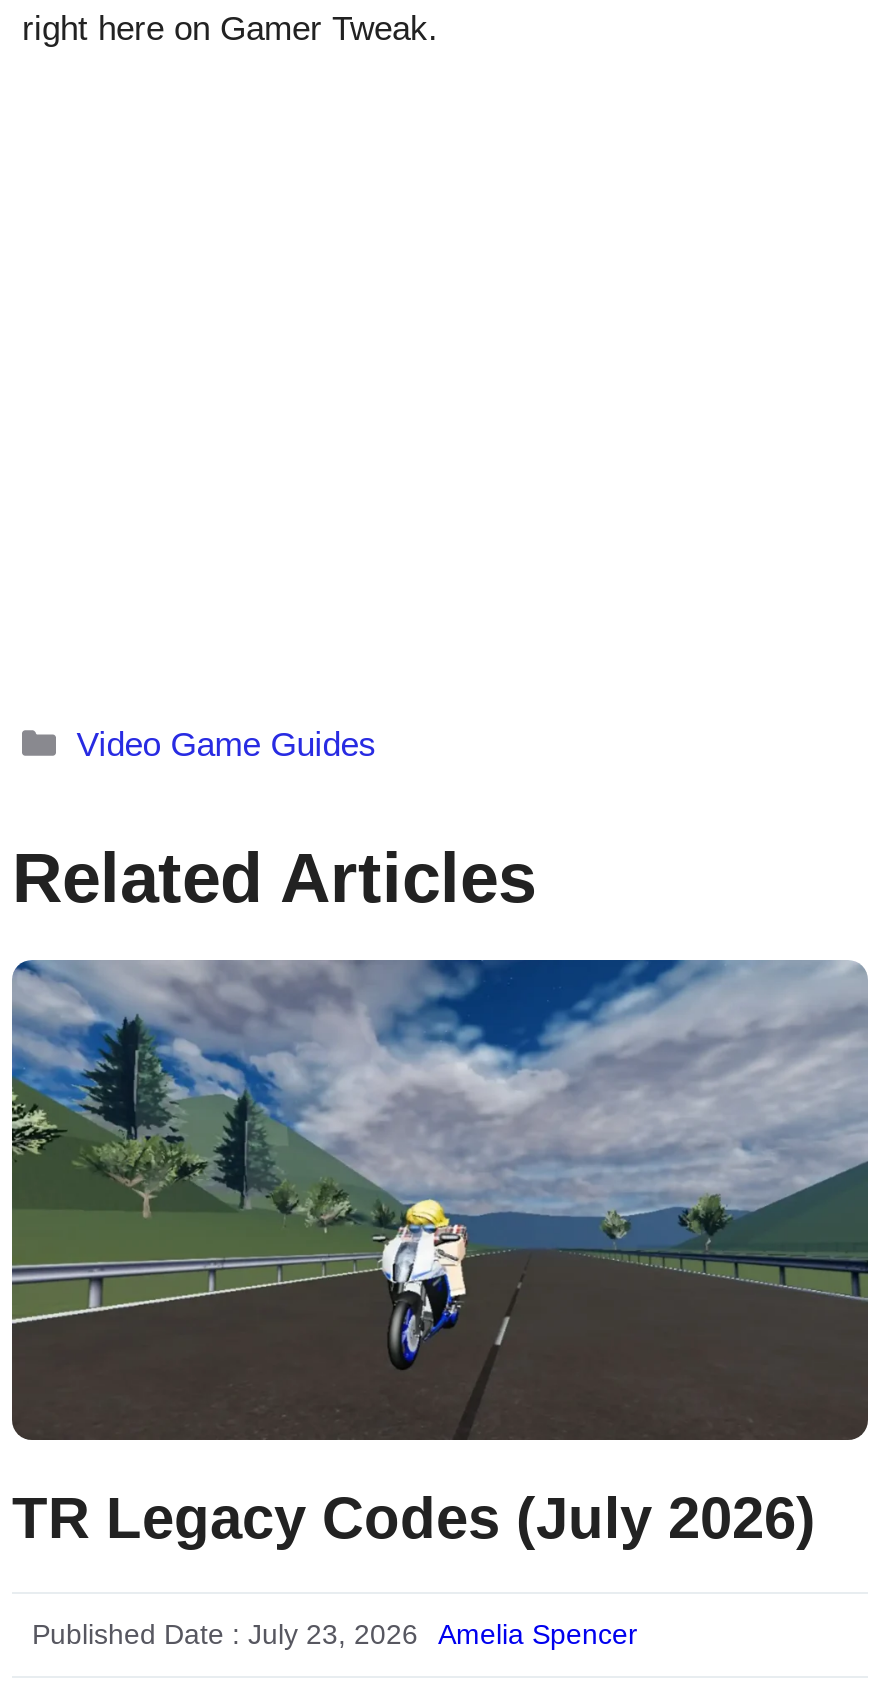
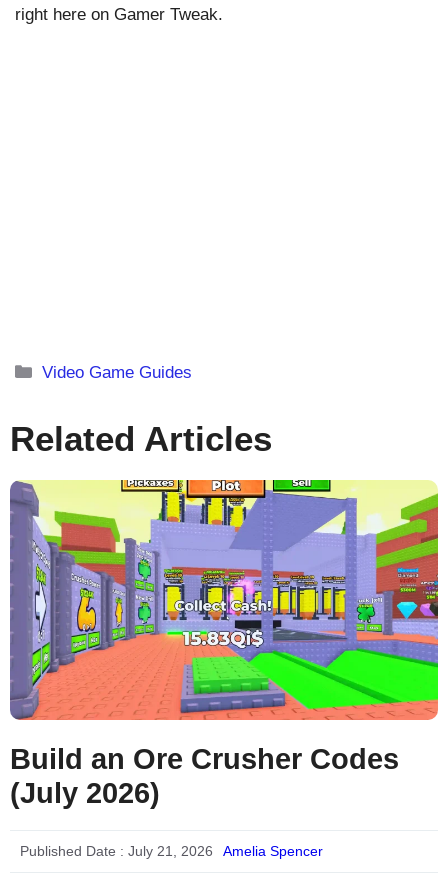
- [image]
- TR Legacy Codes (July 2026)
+ [image]
+ Build an Ore Crusher Codes
+ (July 2026)

- Published Date : July 23, 2026
+ Published Date : July 21, 2026
